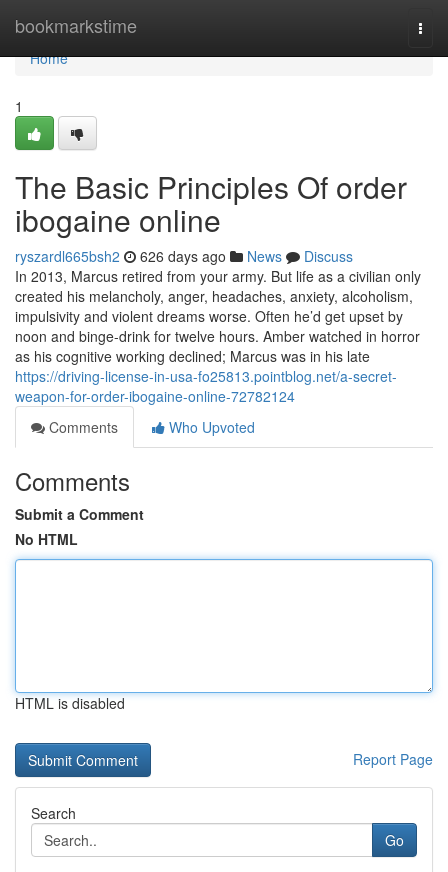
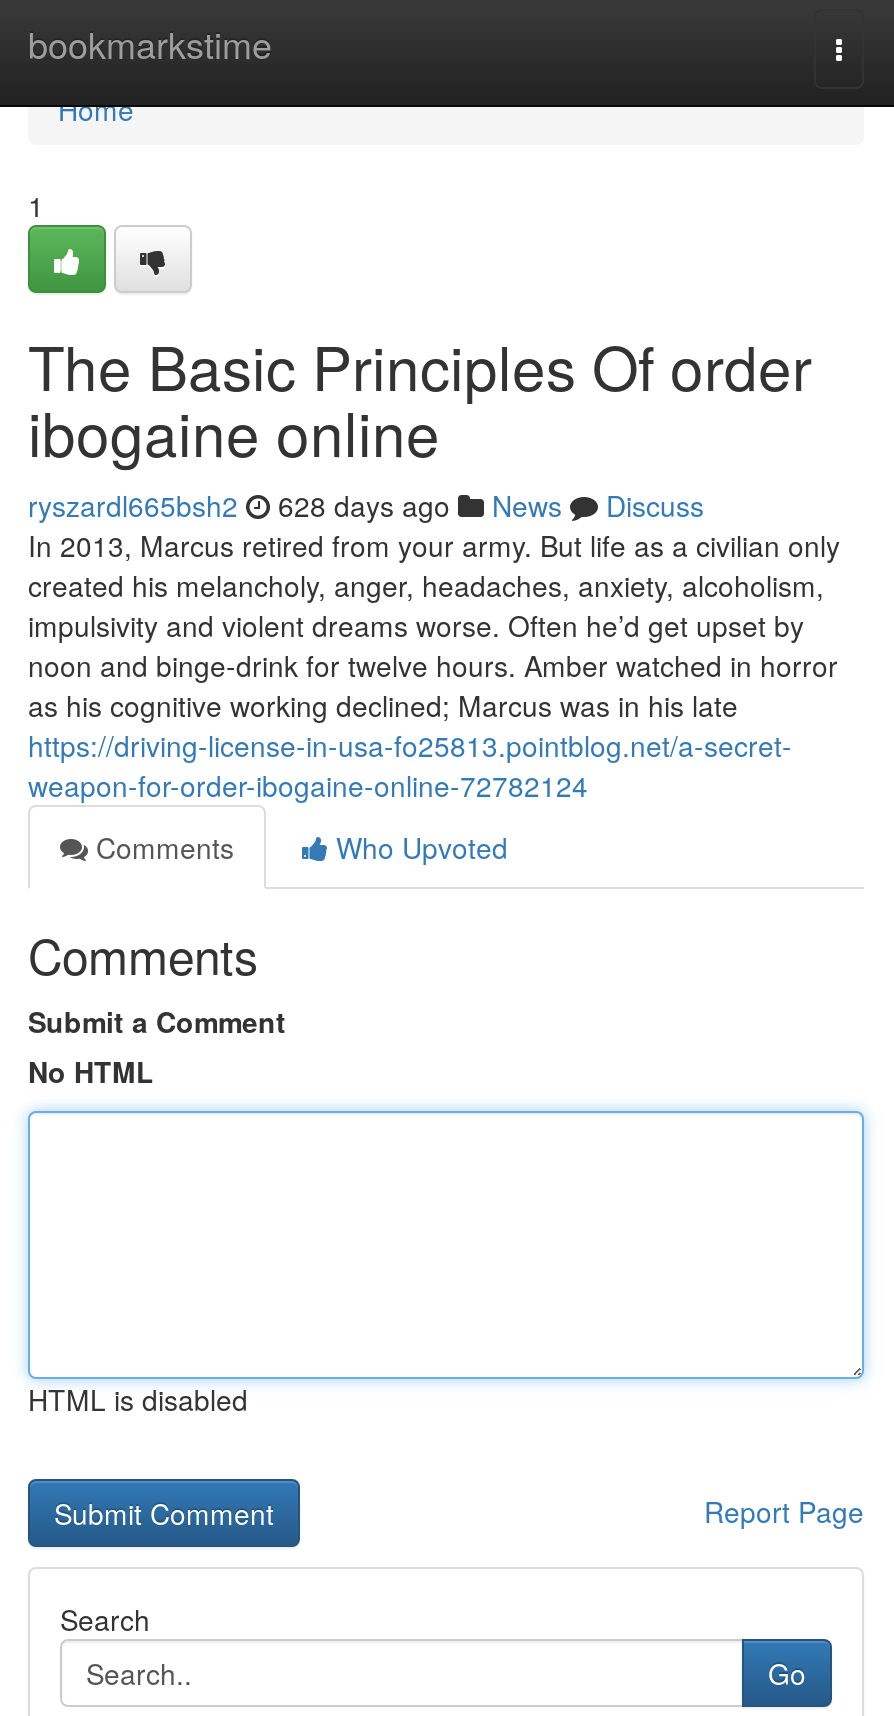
- ryszardl665bsh2 626 days ago News Discuss
+ ryszardl665bsh2 628 days ago News Discuss
